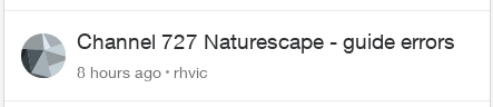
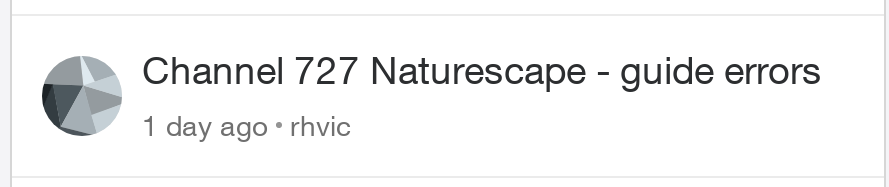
- 8 hours ago rhvic
+ 1 day ago rhvic
